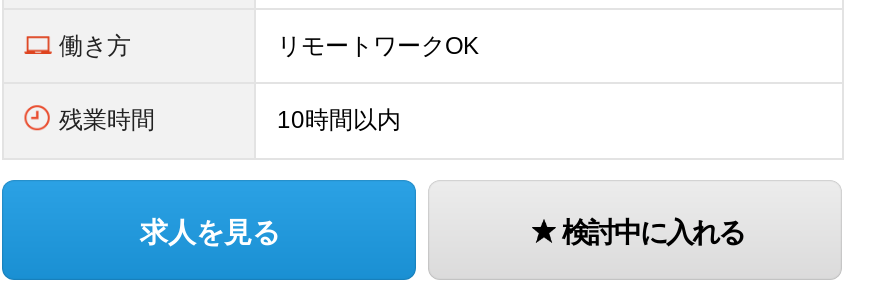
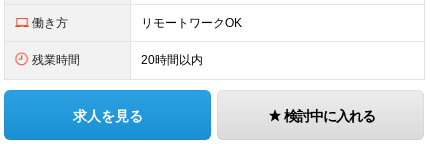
- 10時間以内
+ 20時間以内
